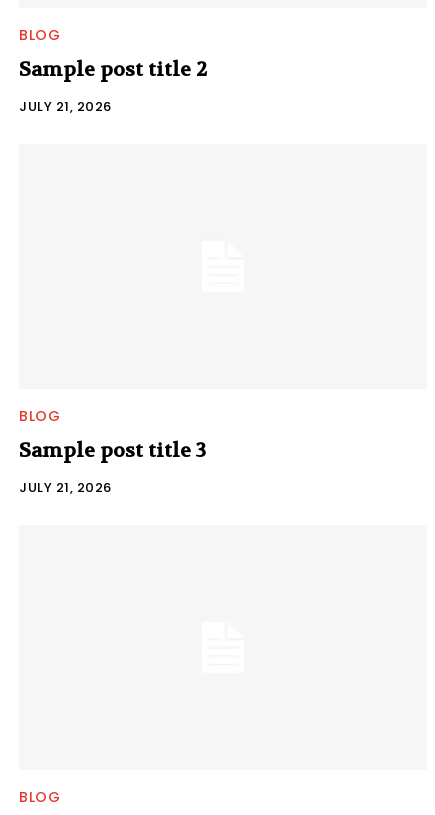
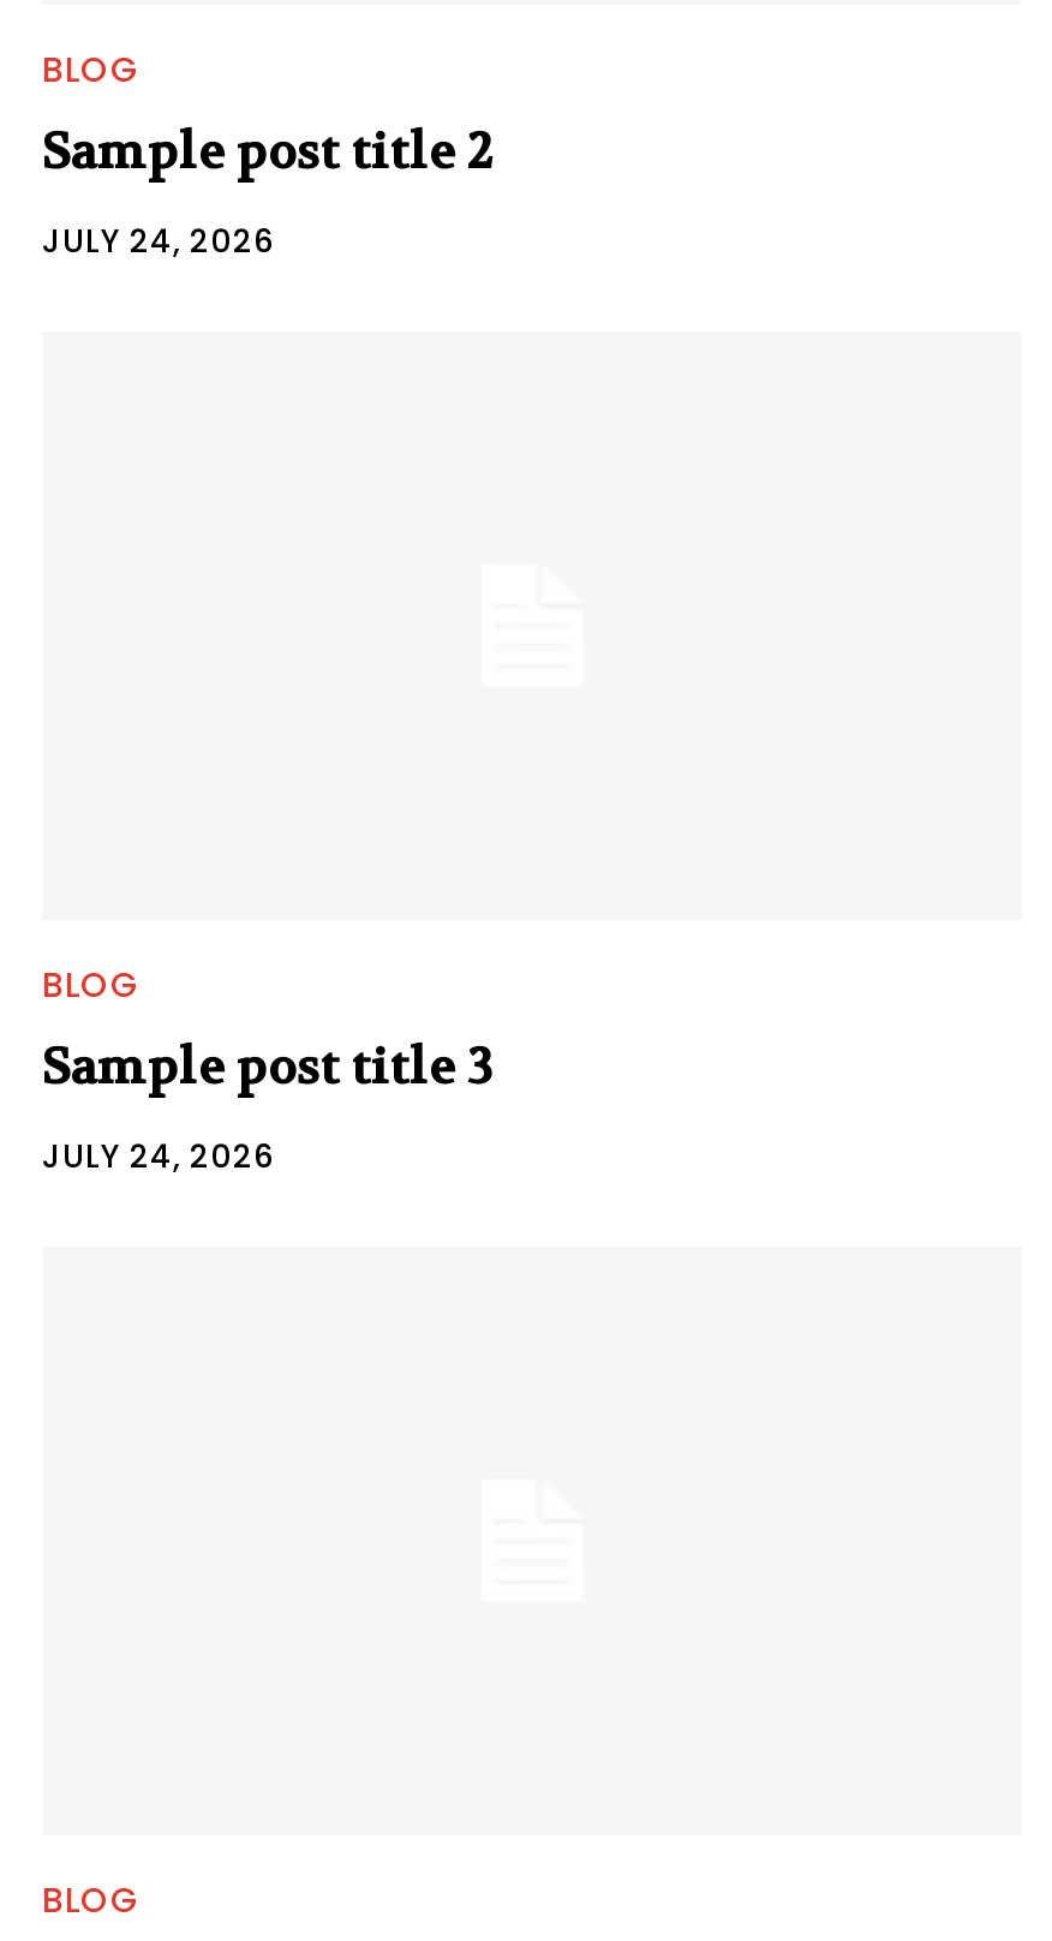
- JULY 21, 2026
+ JULY 24, 2026

- JULY 21, 2026
+ JULY 24, 2026
